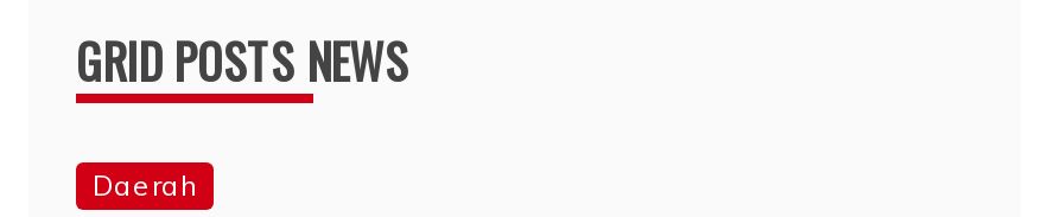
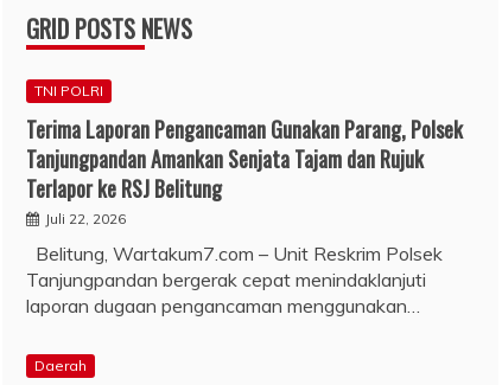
+ TNI POLRI
+ Terima Laporan Pengancaman Gunakan Parang, Polsek
+ Tanjungpandan Amankan Senjata Tajam dan Rujuk
+ Terlapor ke RSJ Belitung
+ Juli 22, 2026
+ Belitung, Wartakum7.com – Unit Reskrim Polsek
+ Tanjungpandan bergerak cepat menindaklanjuti
+ laporan dugaan pengancaman menggunakan…
